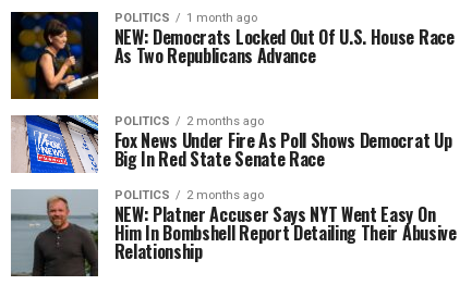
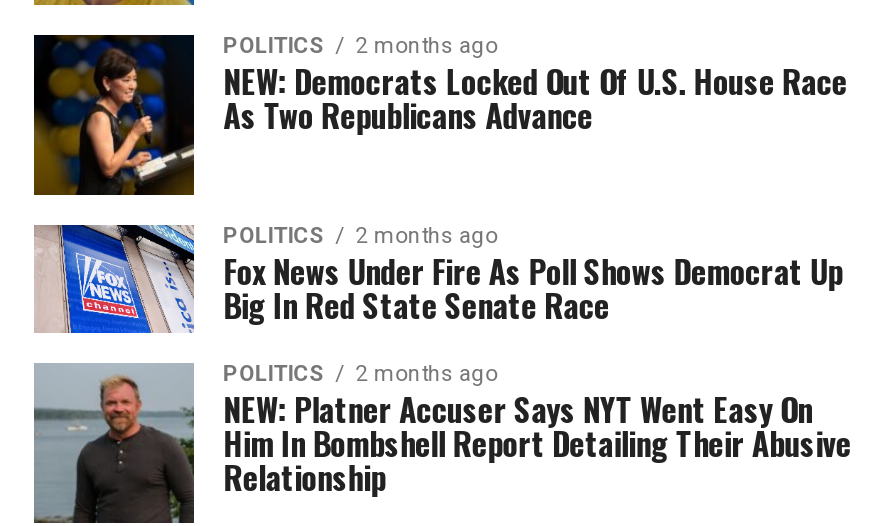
- POLITICS 1 month ago
+ POLITICS 2 months ago
